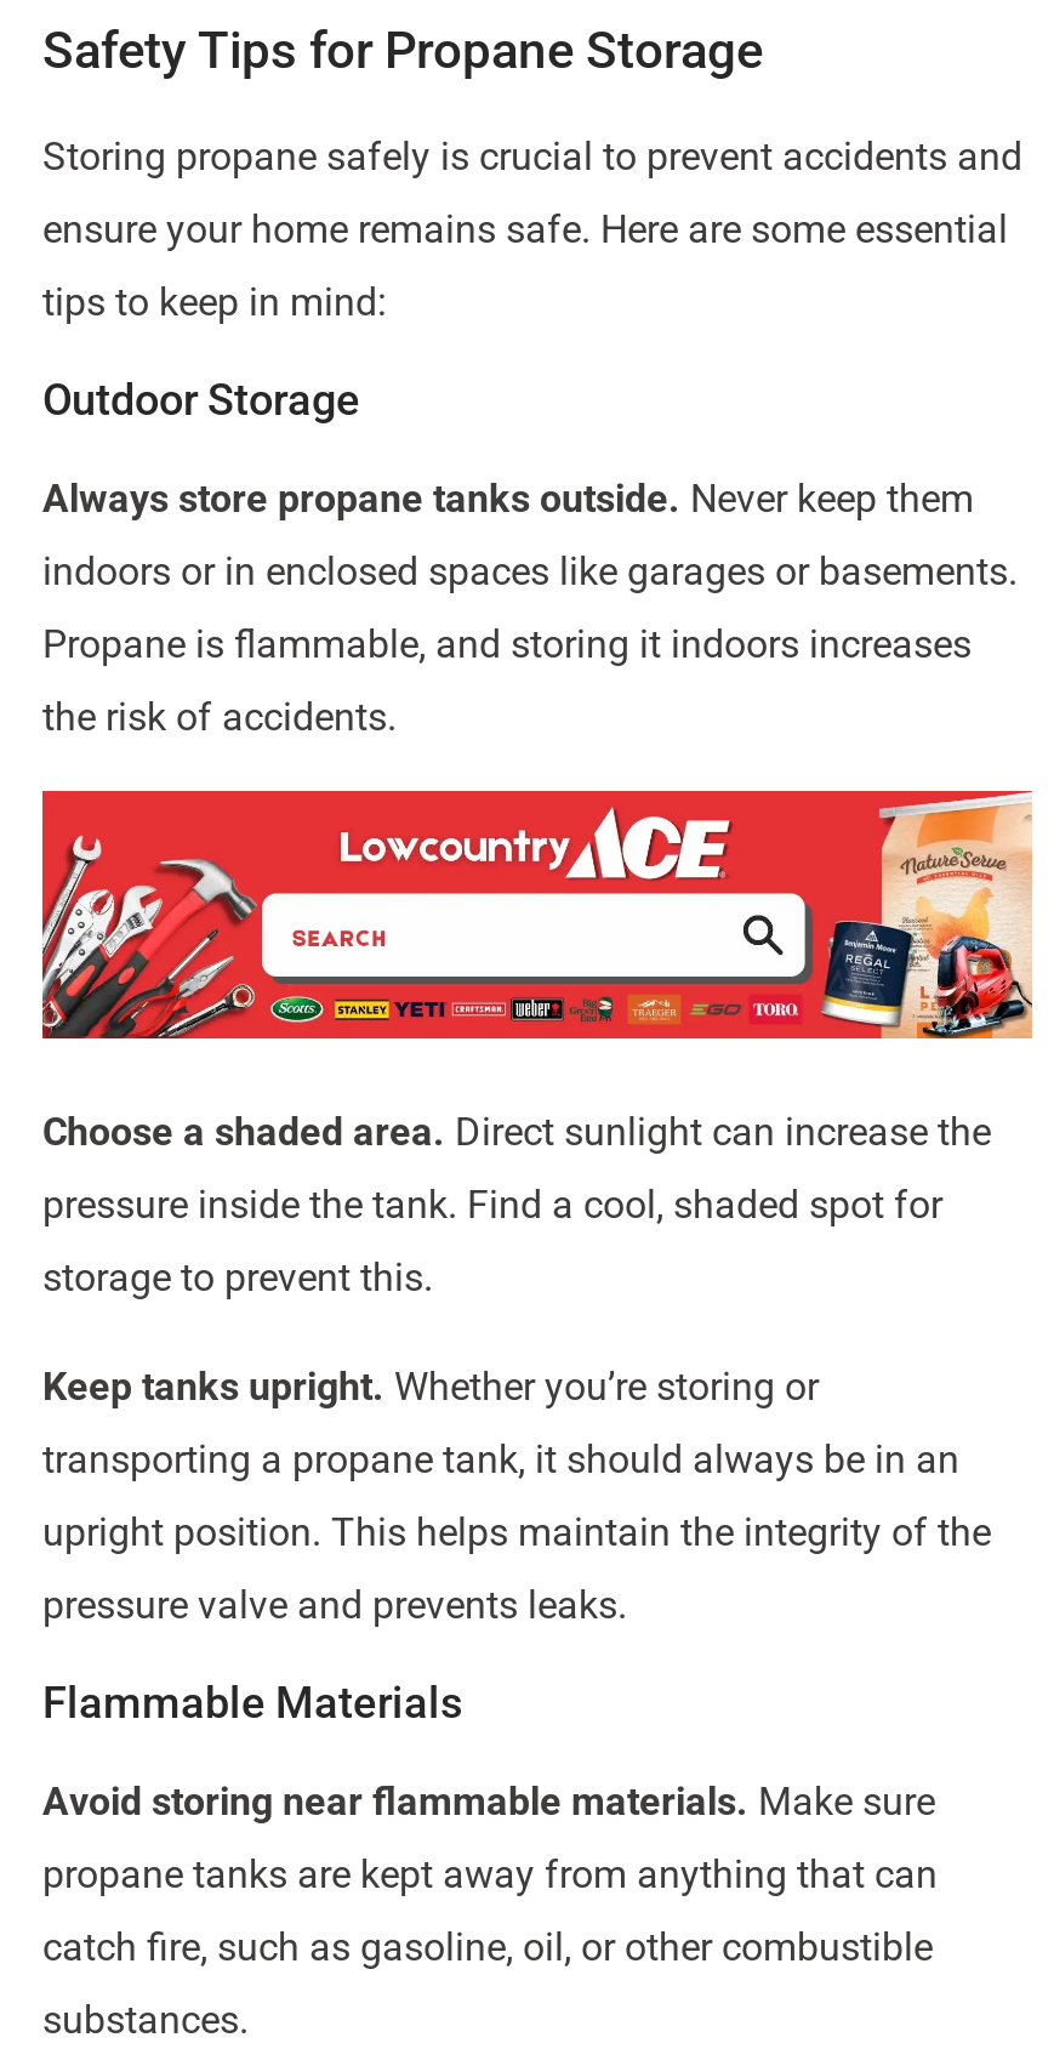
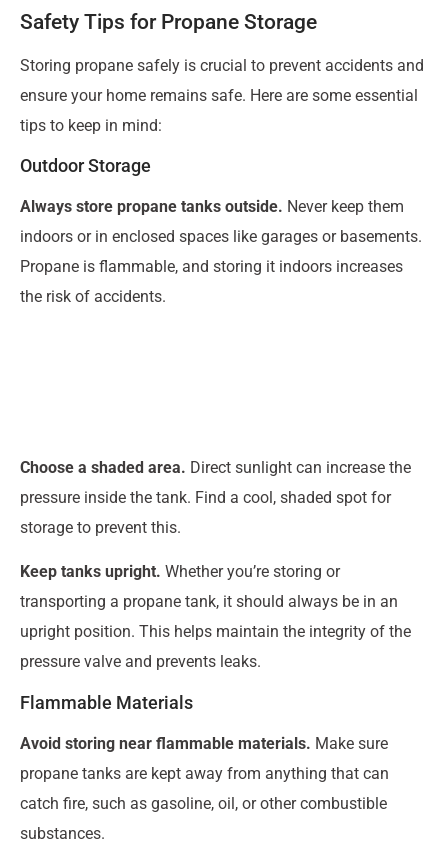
- [image]
